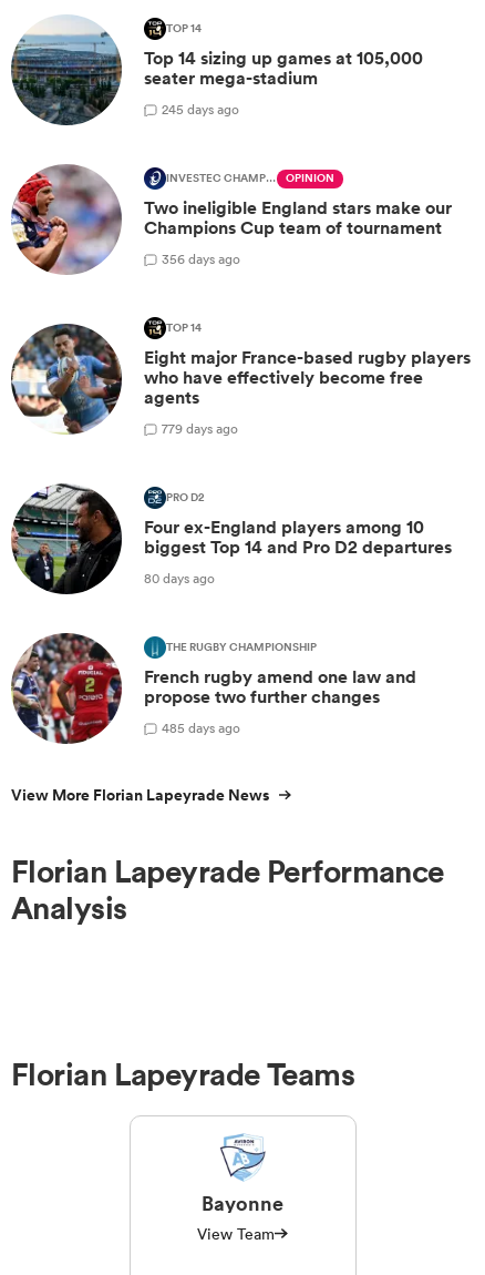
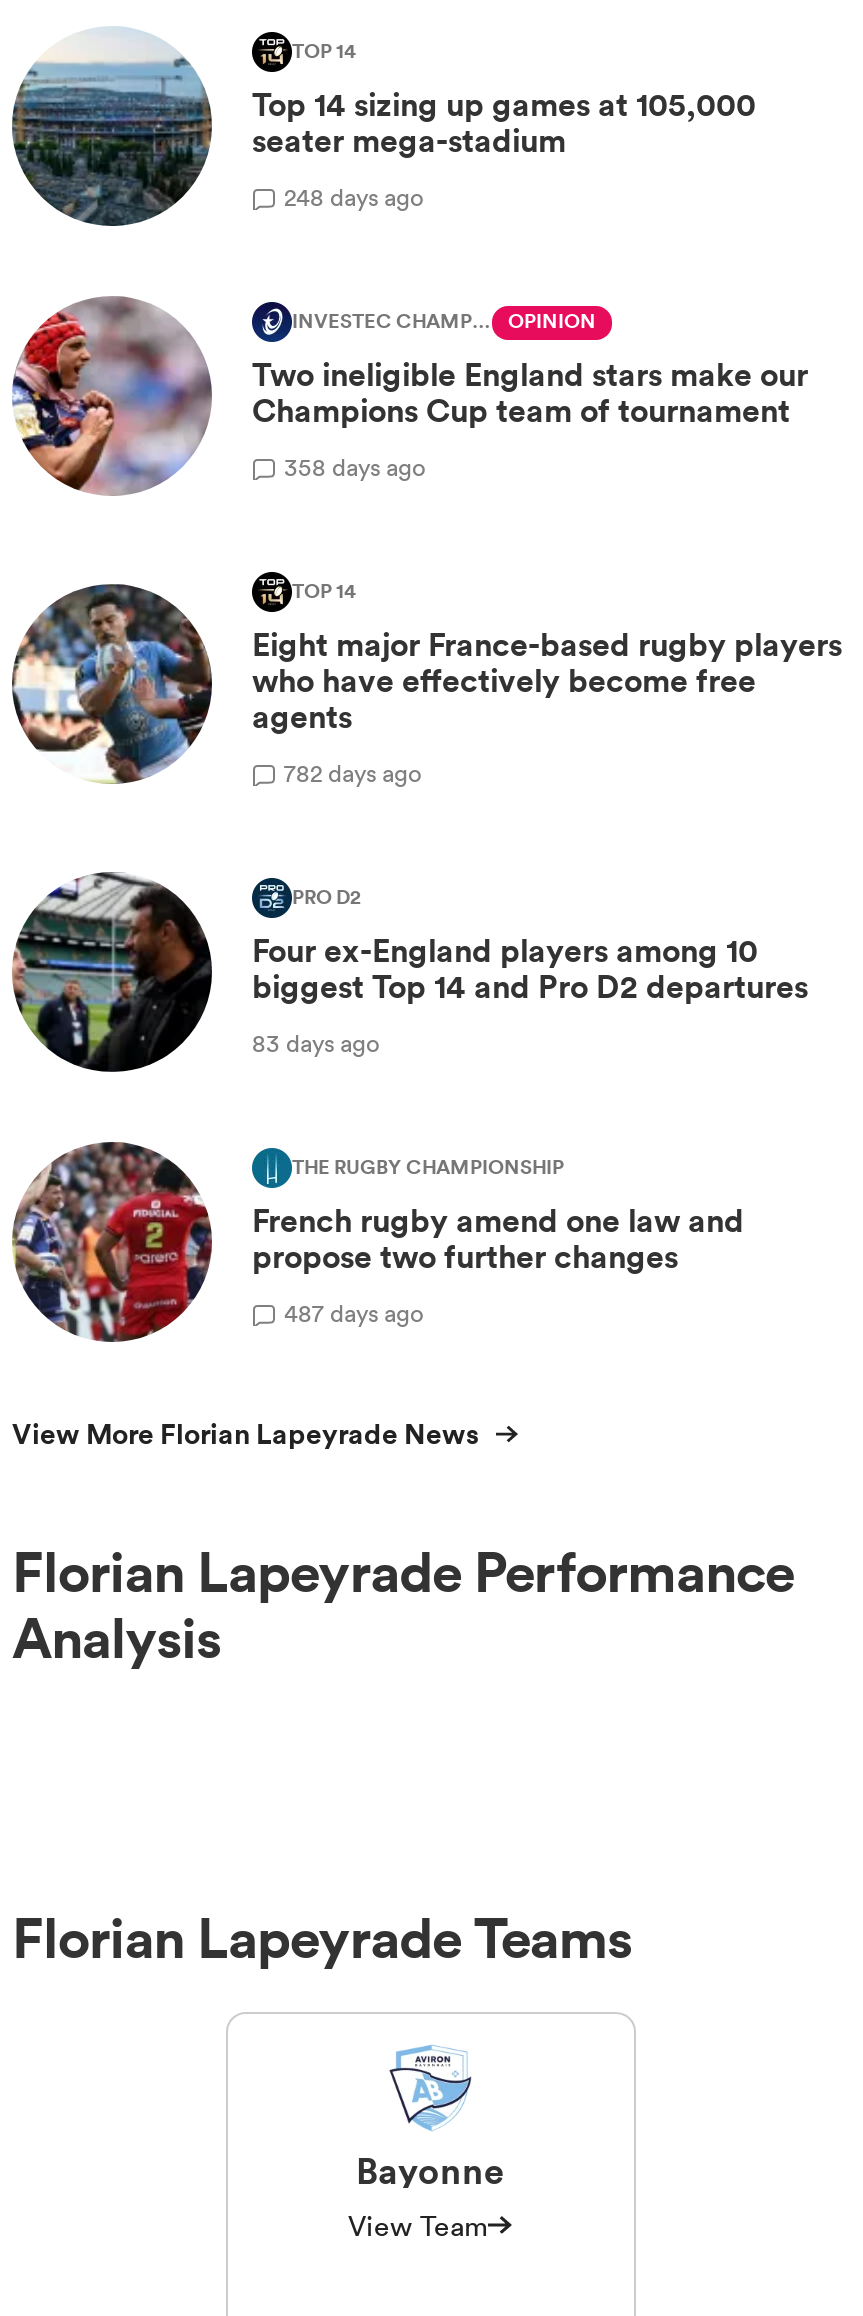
- 245 days ago
+ 248 days ago

- 356 days ago
+ 358 days ago

- 779 days ago
+ 782 days ago

- 80 days ago
+ 83 days ago

- 485 days ago
+ 487 days ago
